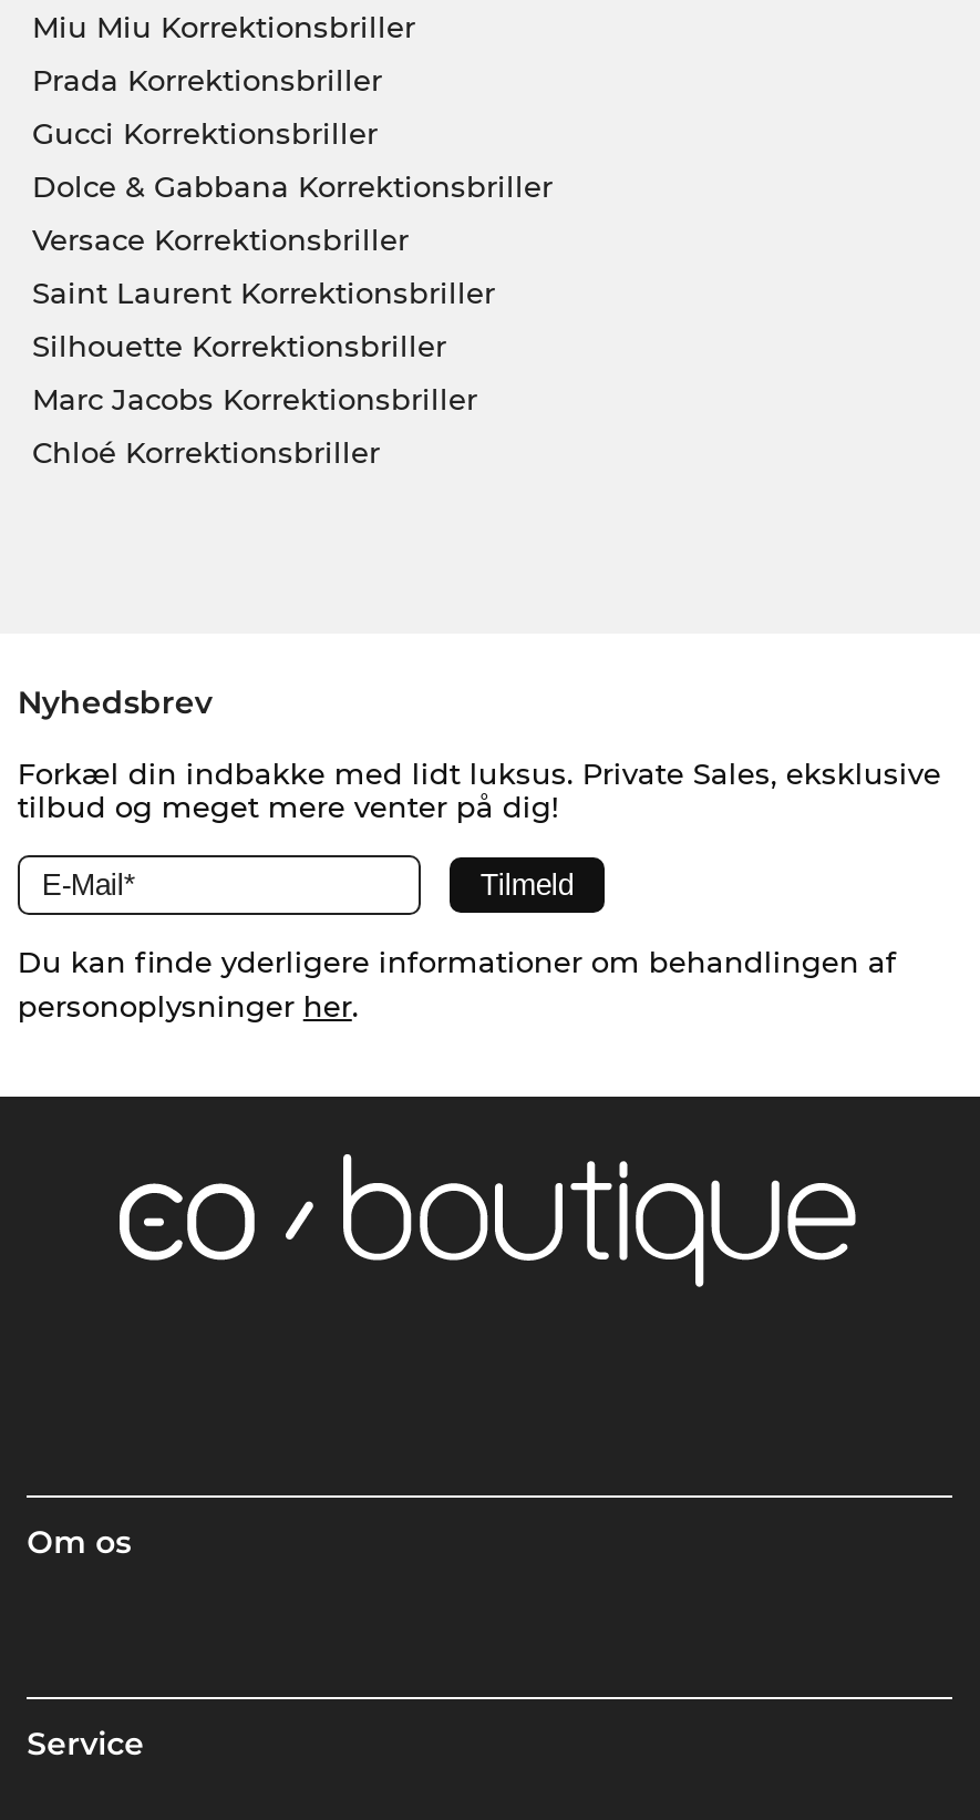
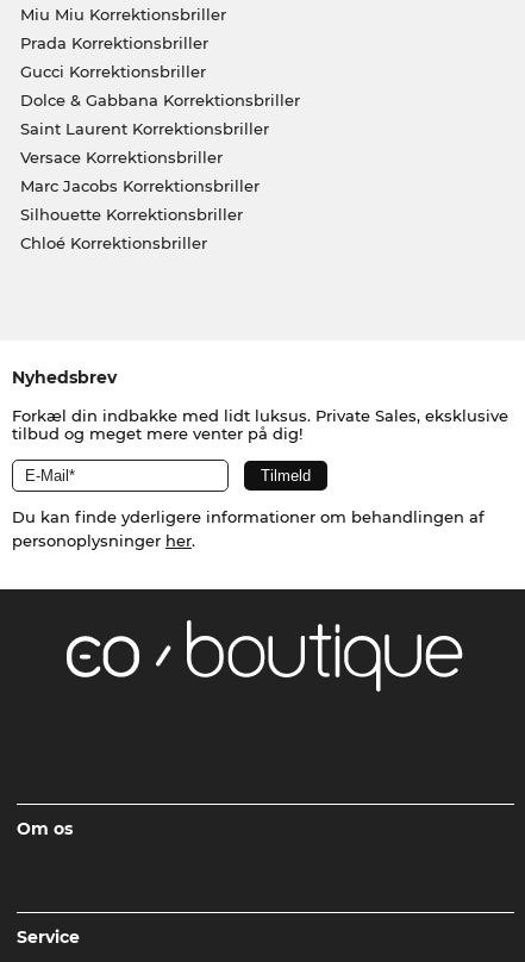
moved down: Versace Korrektionsbriller

moved up: Saint Laurent Korrektionsbriller

moved down: Silhouette Korrektionsbriller

moved up: Marc Jacobs Korrektionsbriller
